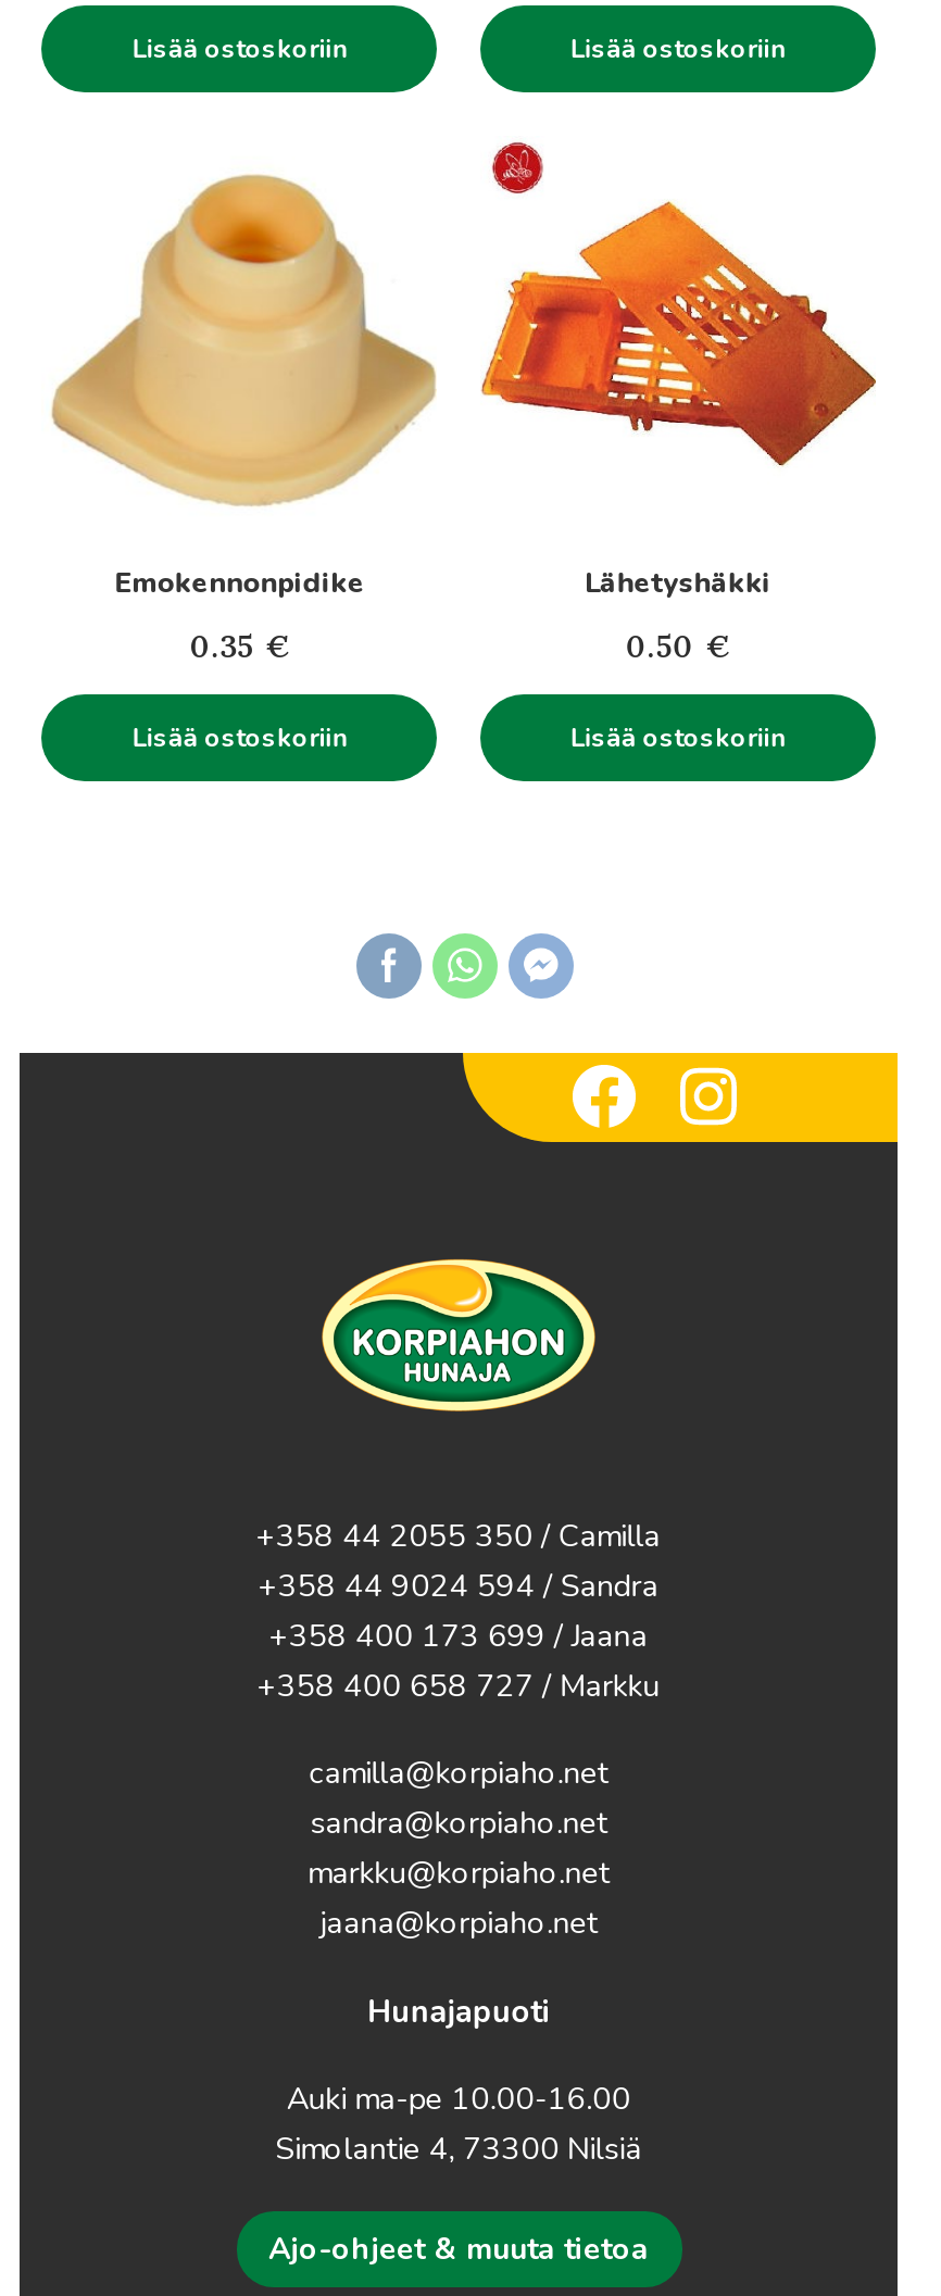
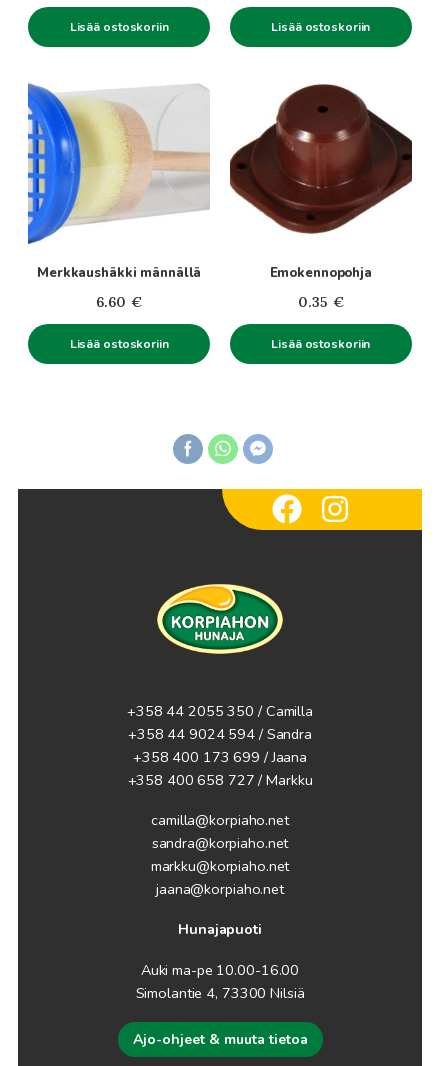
- [image]
- Lähetyshäkki
+ [image]
+ Emokennopohja

- [image]
- Emokennonpidike
+ [image]
+ Merkkaushäkki männällä

- 0.35 €
+ 6.60 €

- 0.50 €
+ 0.35 €
